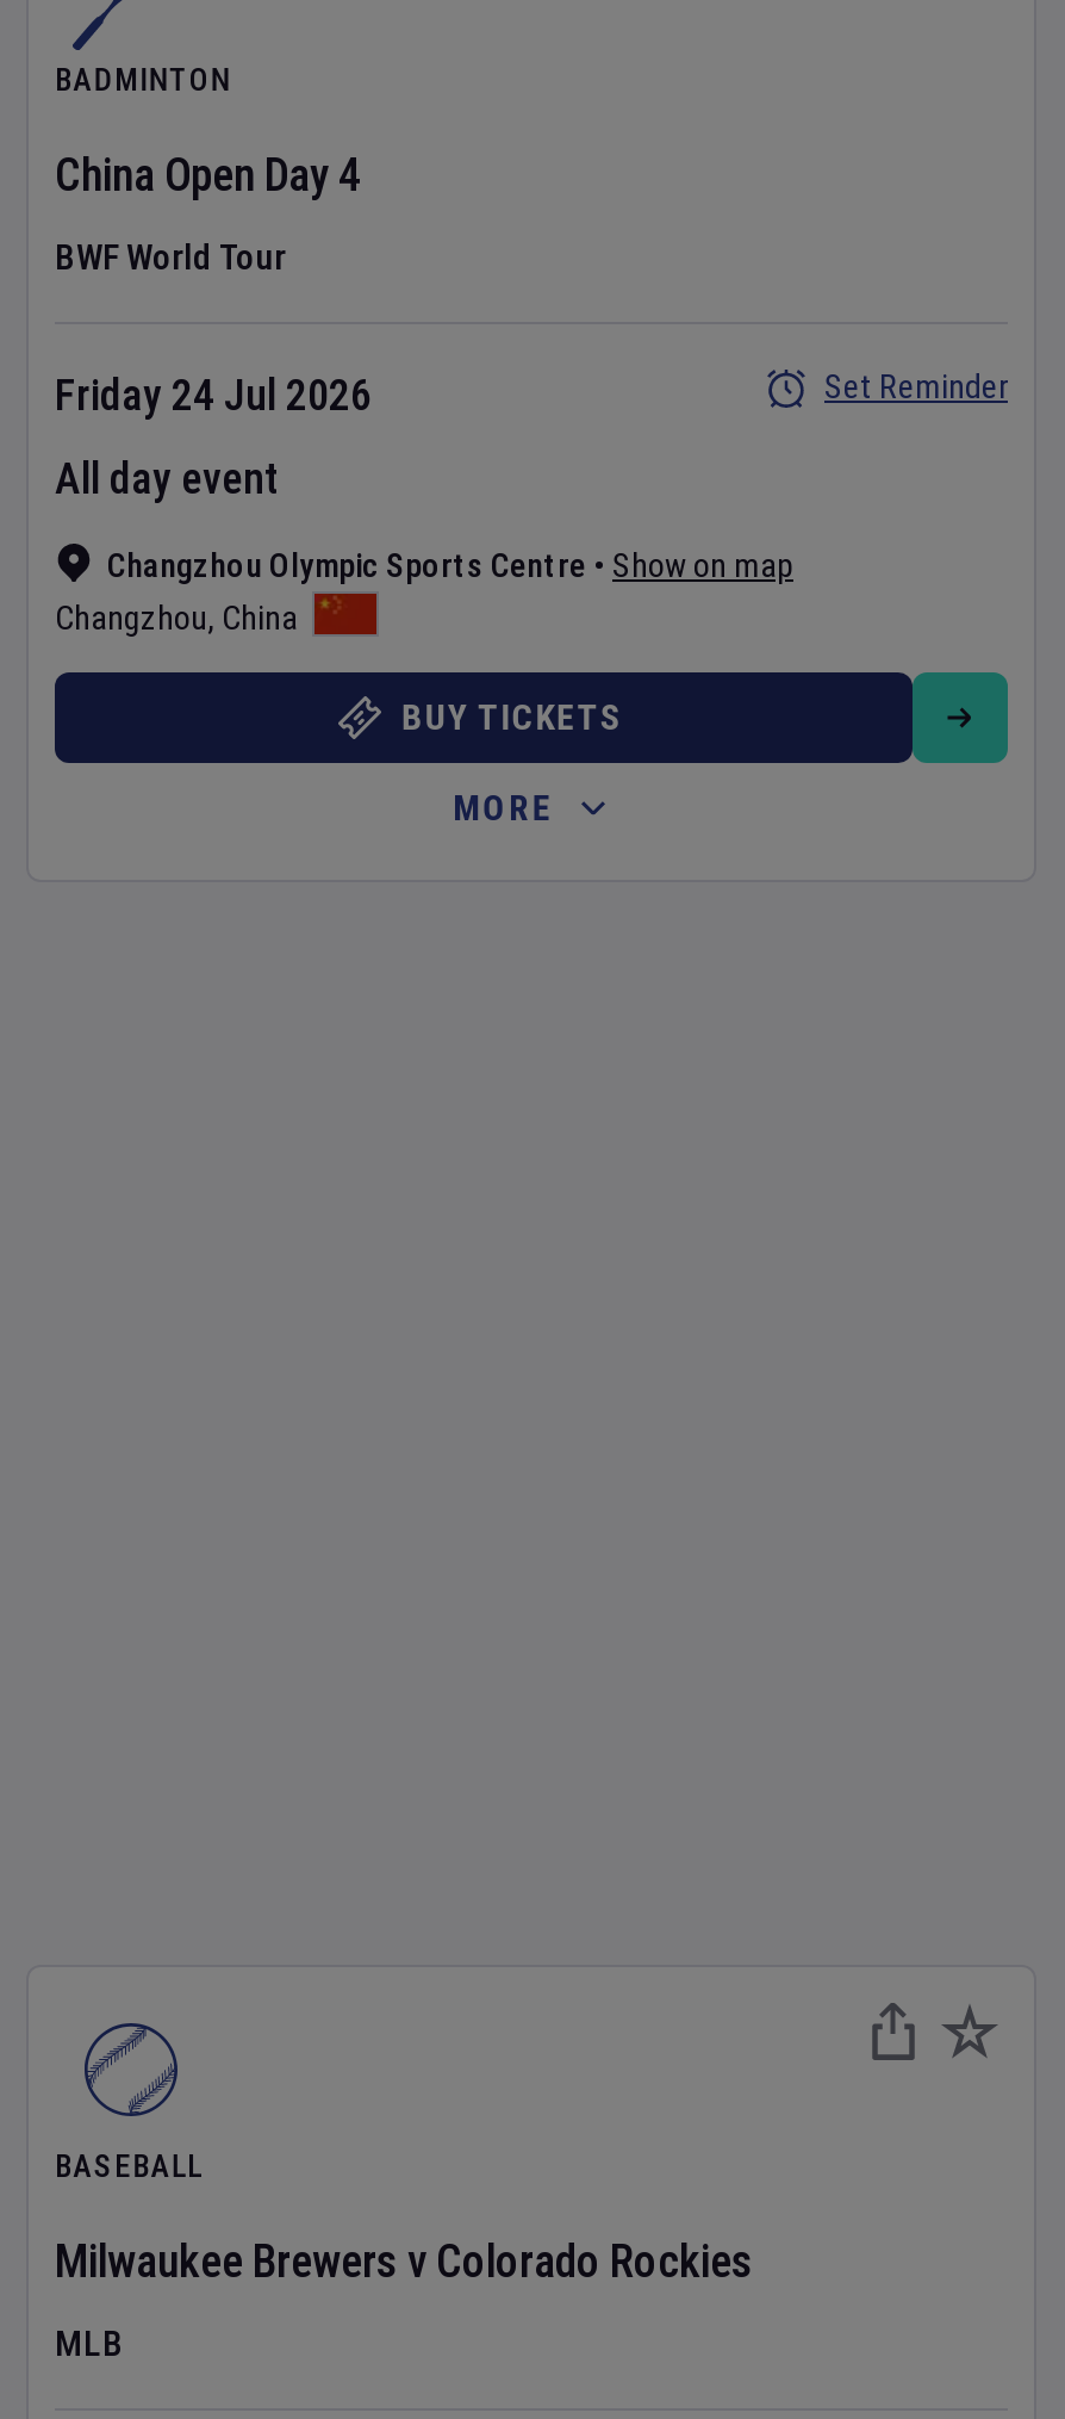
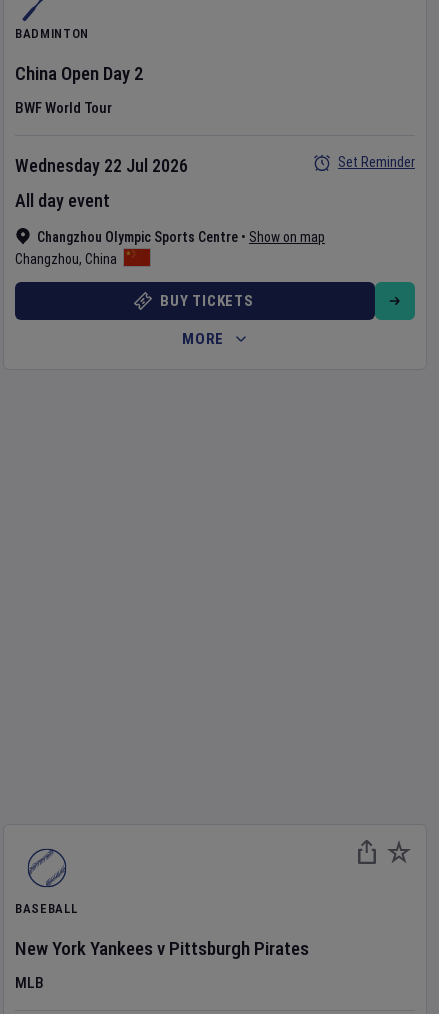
- China Open Day 4
+ China Open Day 2

- Friday 24 Jul 2026
+ Wednesday 22 Jul 2026

- Milwaukee Brewers v Colorado Rockies
+ New York Yankees v Pittsburgh Pirates
